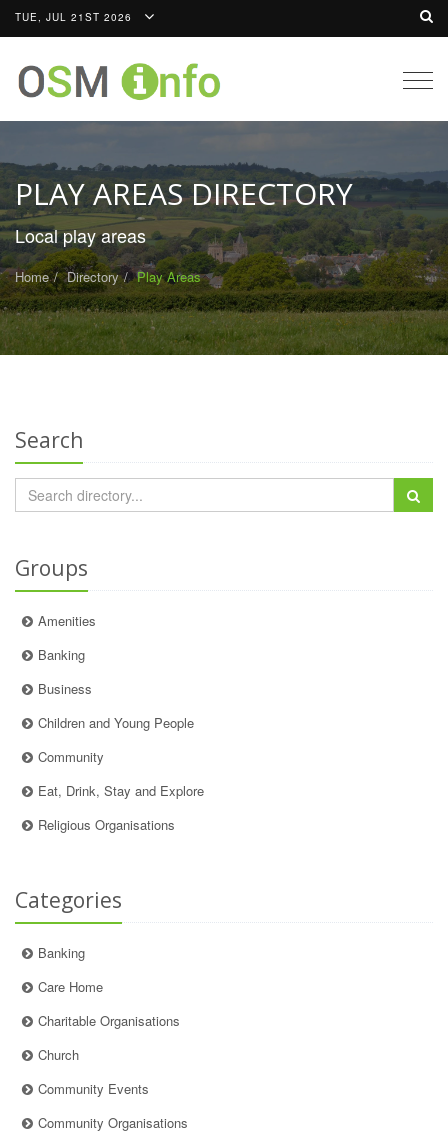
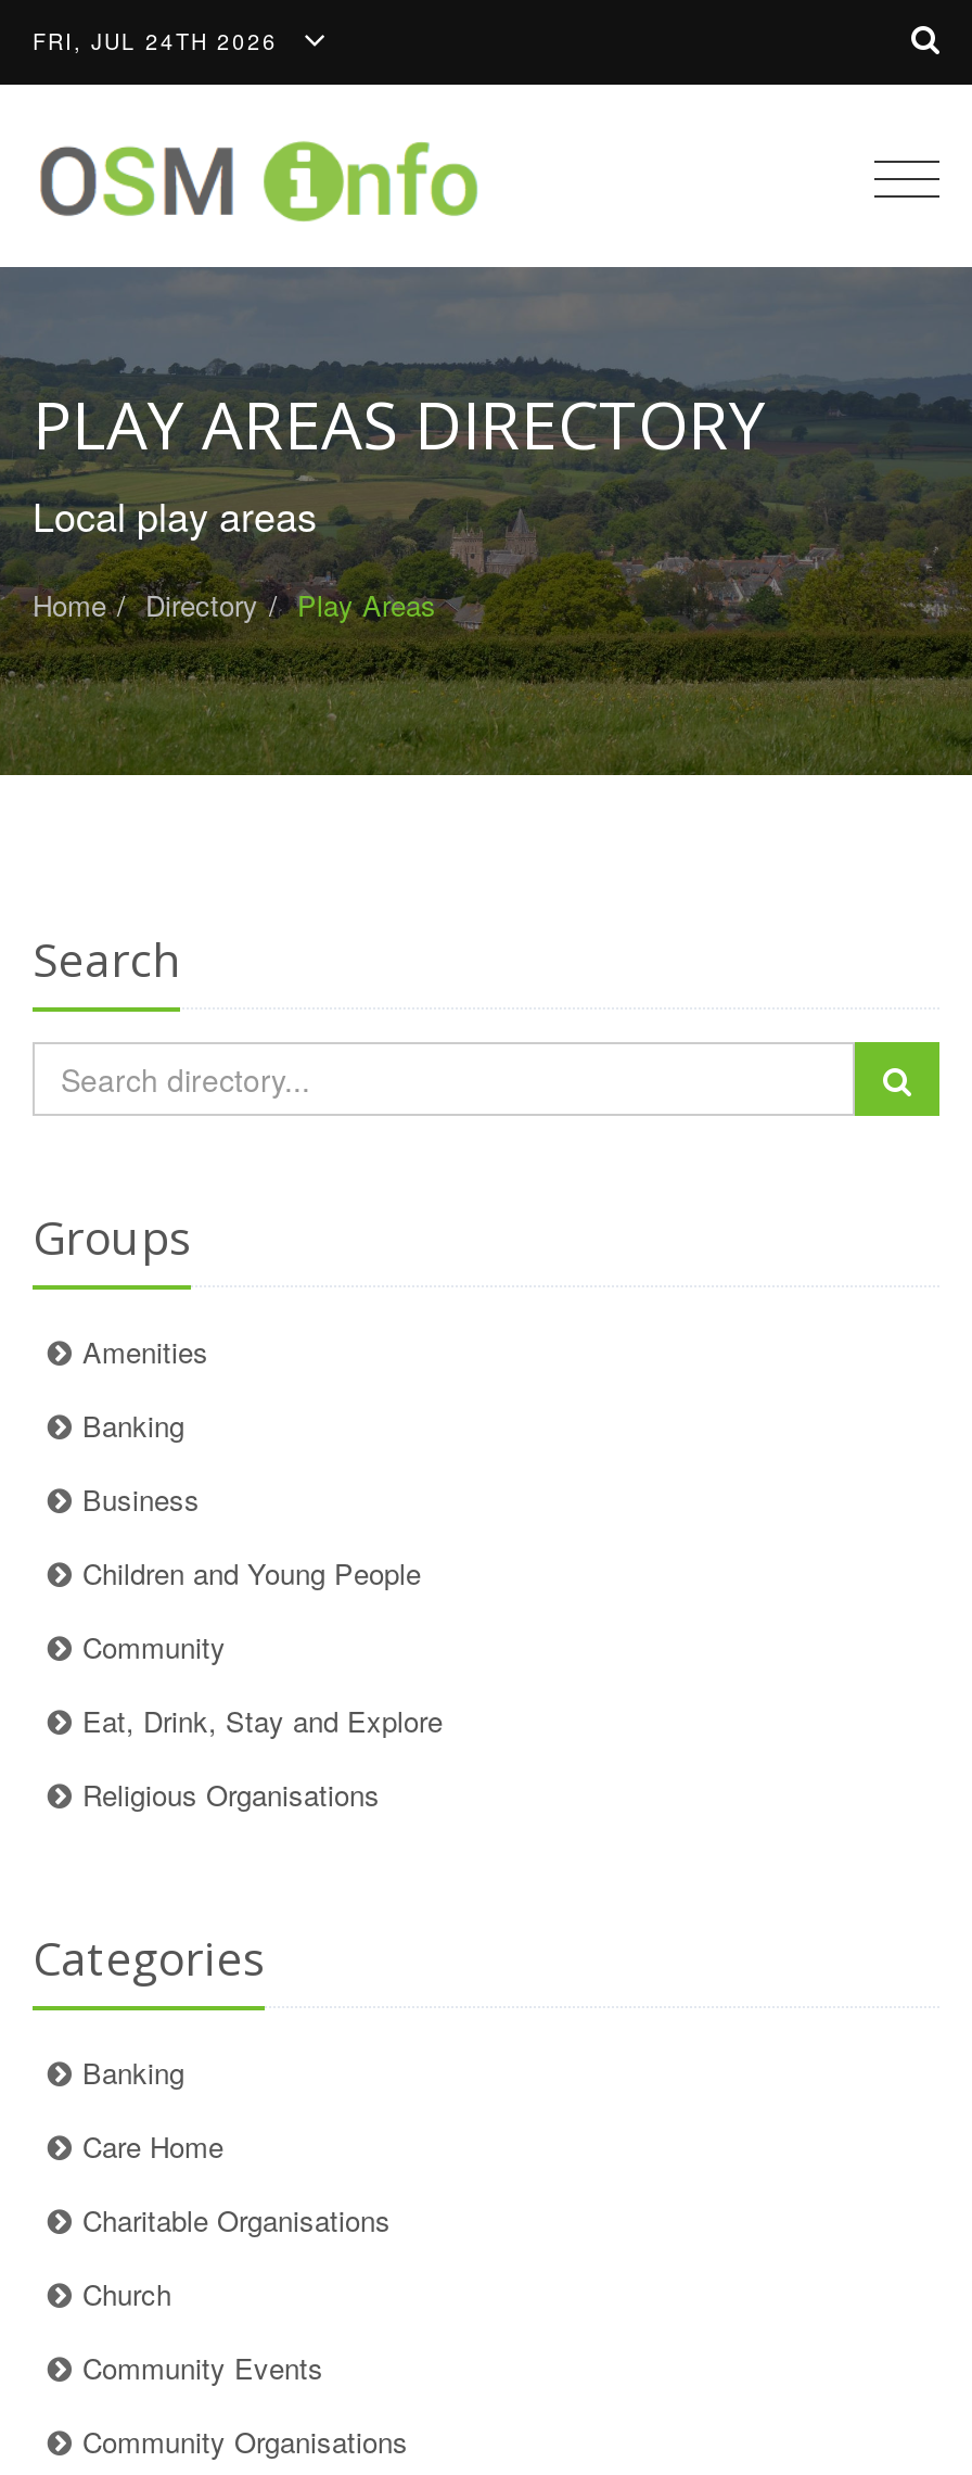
- TUE, JUL 21ST 2026
+ FRI, JUL 24TH 2026
